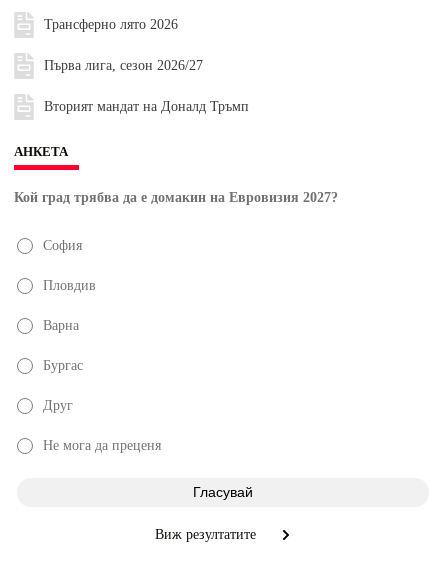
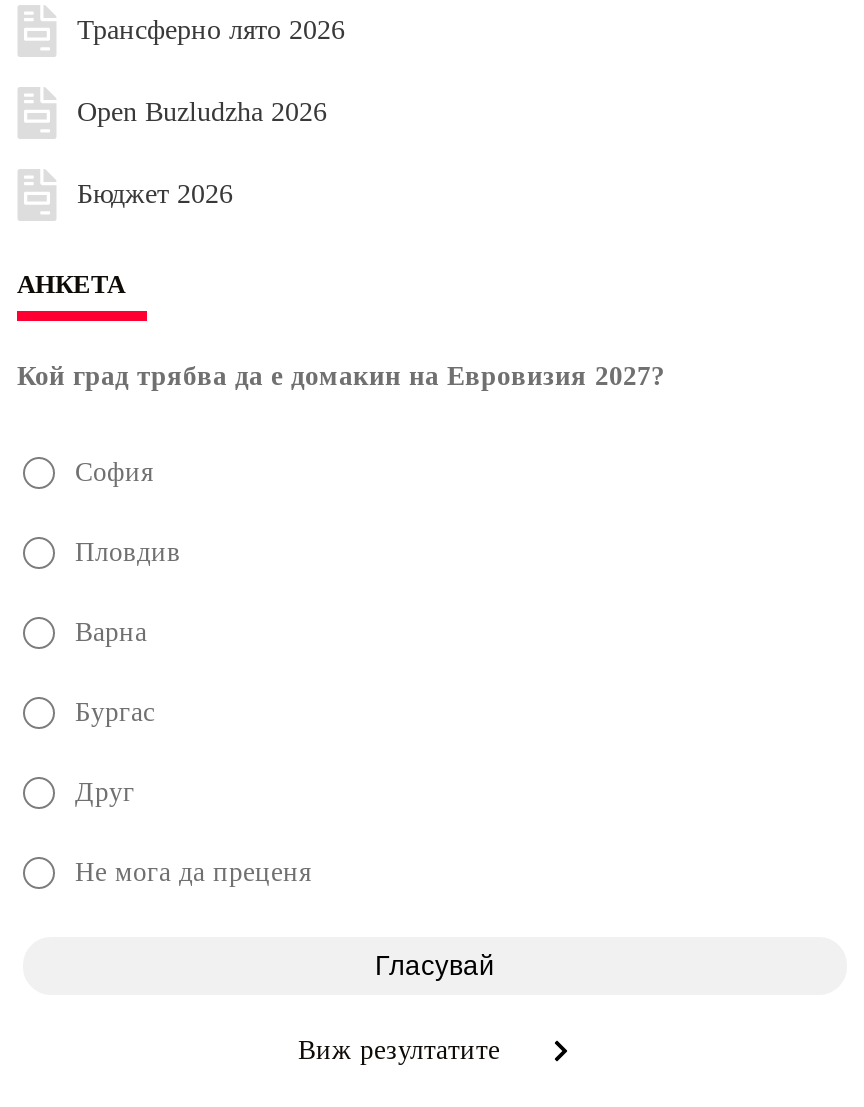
- Първа лига, сезон 2026/27
+ Open Buzludzha 2026

- Вторият мандат на Доналд Тръмп
+ Бюджет 2026
